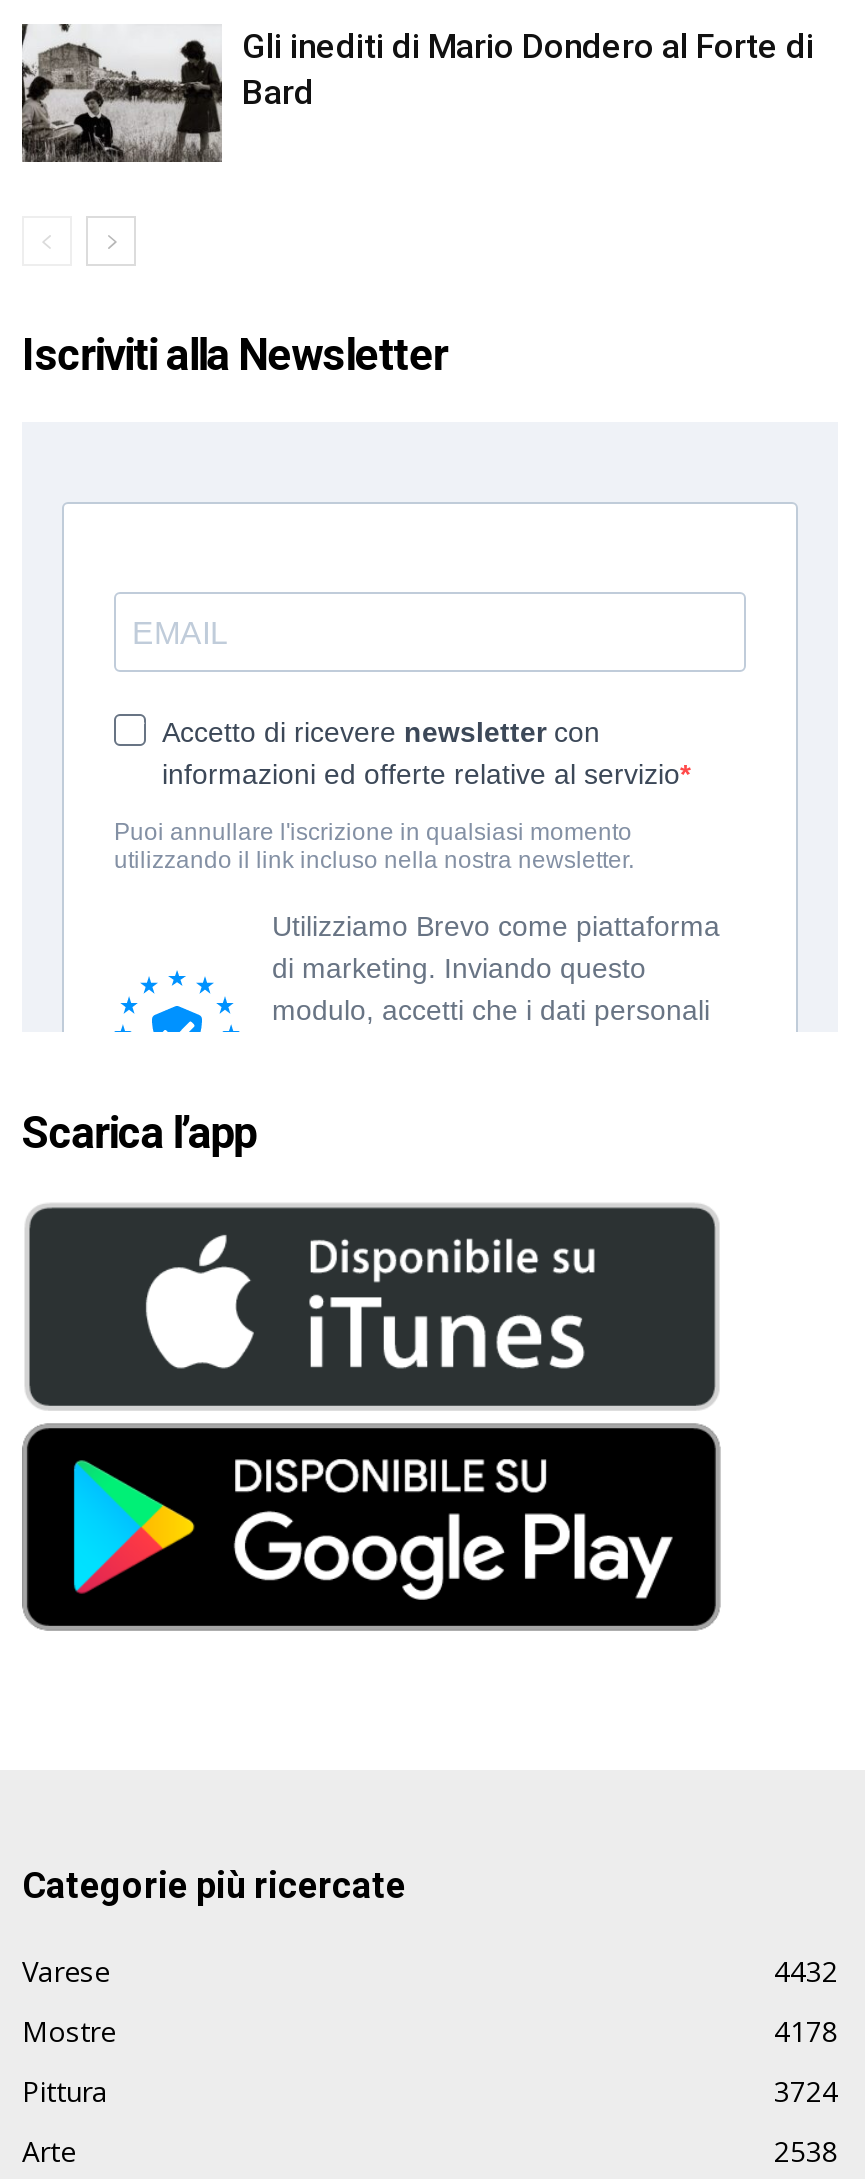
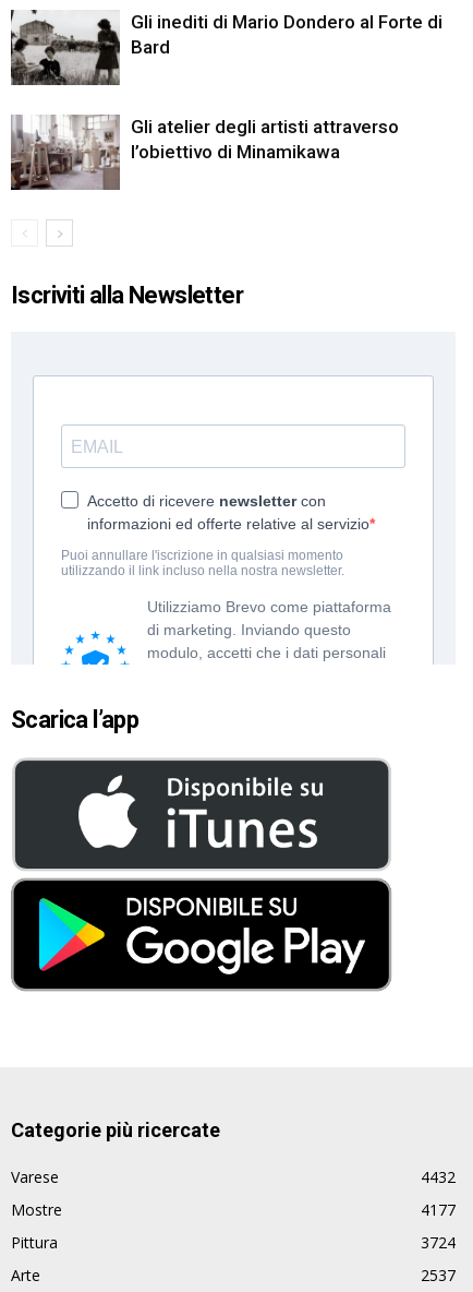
+ [image]
+ Gli atelier degli artisti attraverso
+ l’obiettivo di Minamikawa

- 4178
+ 4177

- 2538
+ 2537
